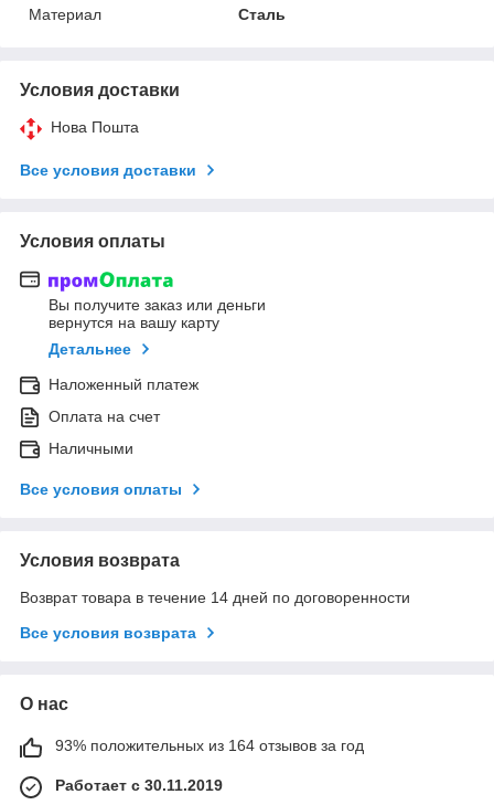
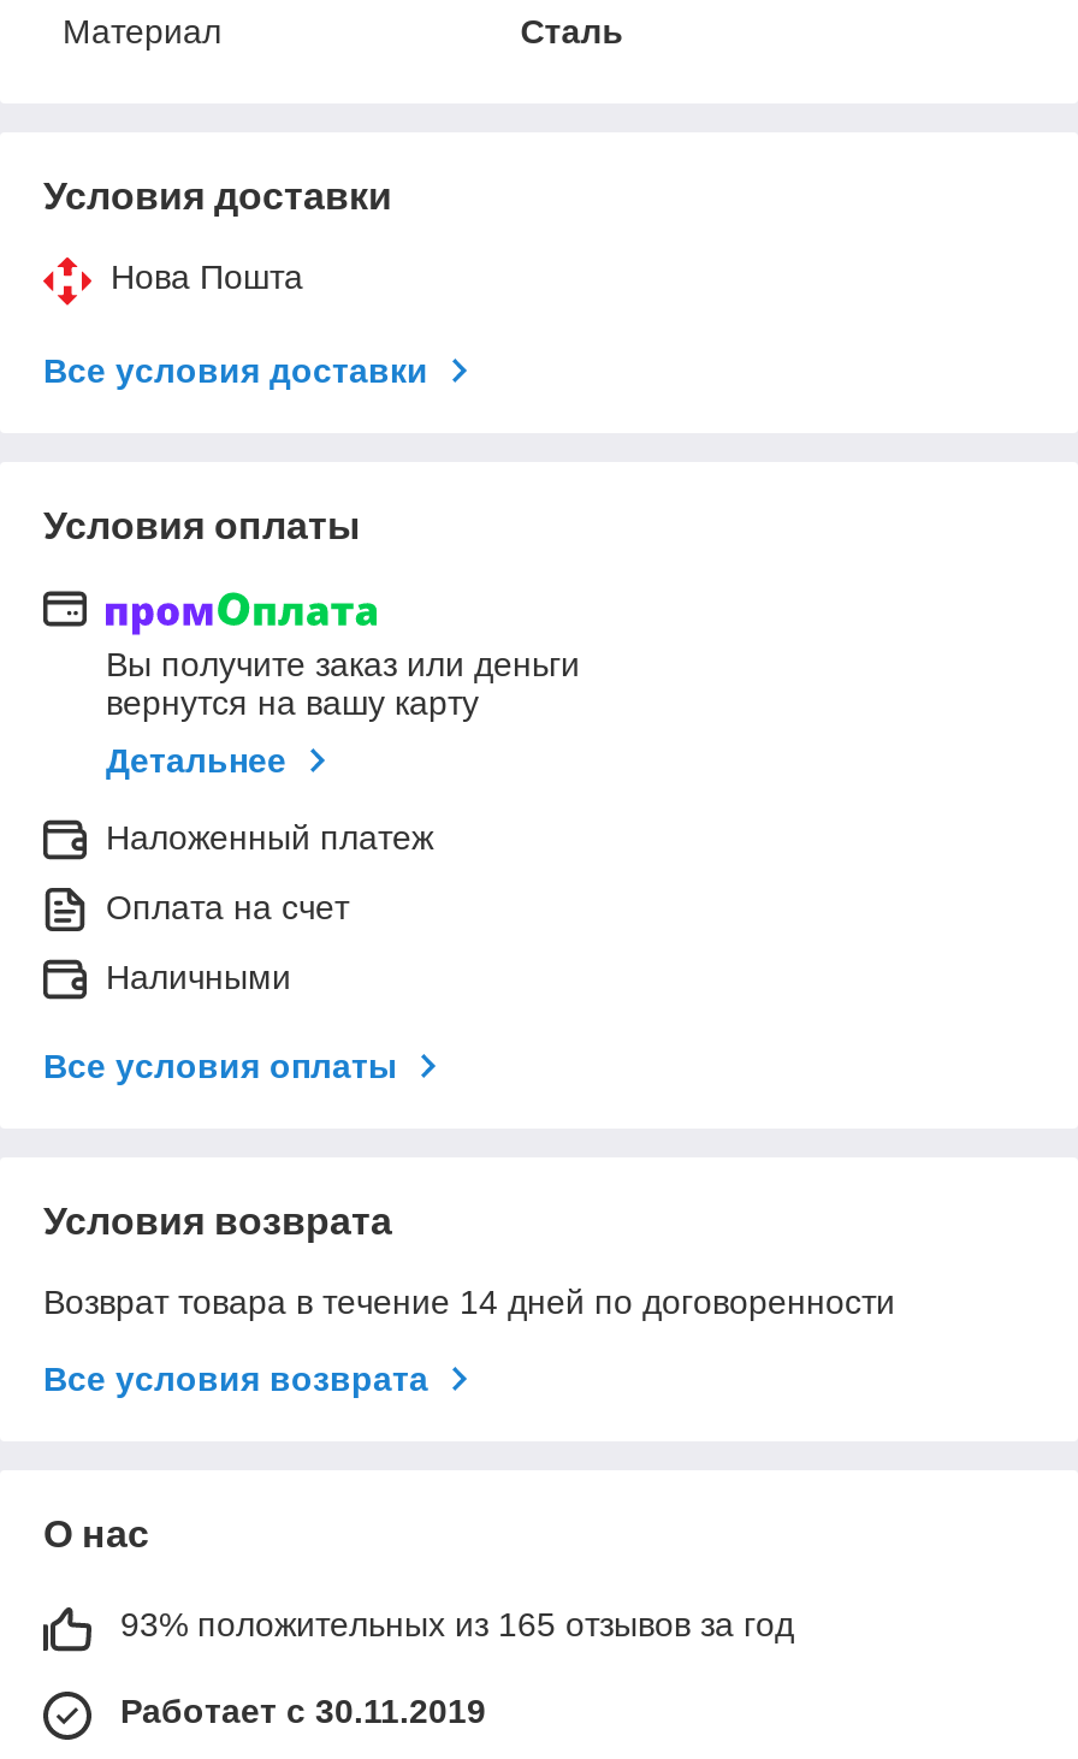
- 93% положительных из 164 отзывов за год
+ 93% положительных из 165 отзывов за год
